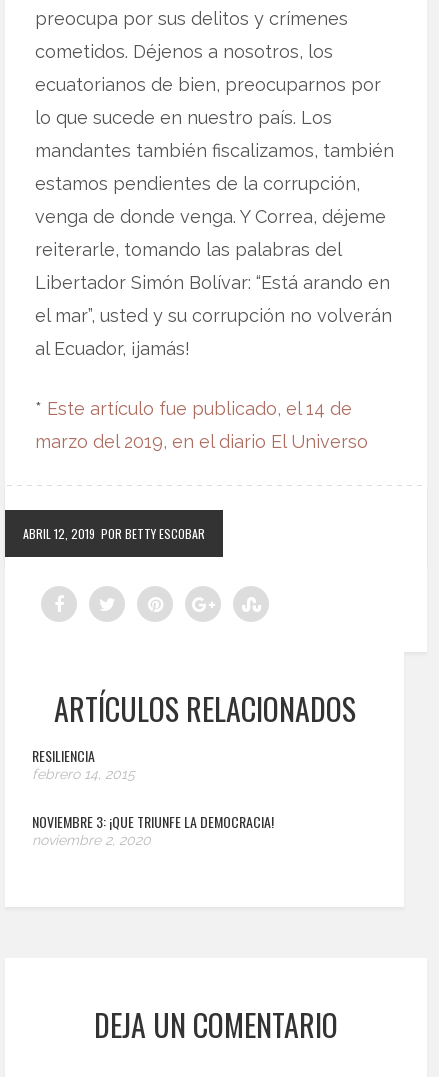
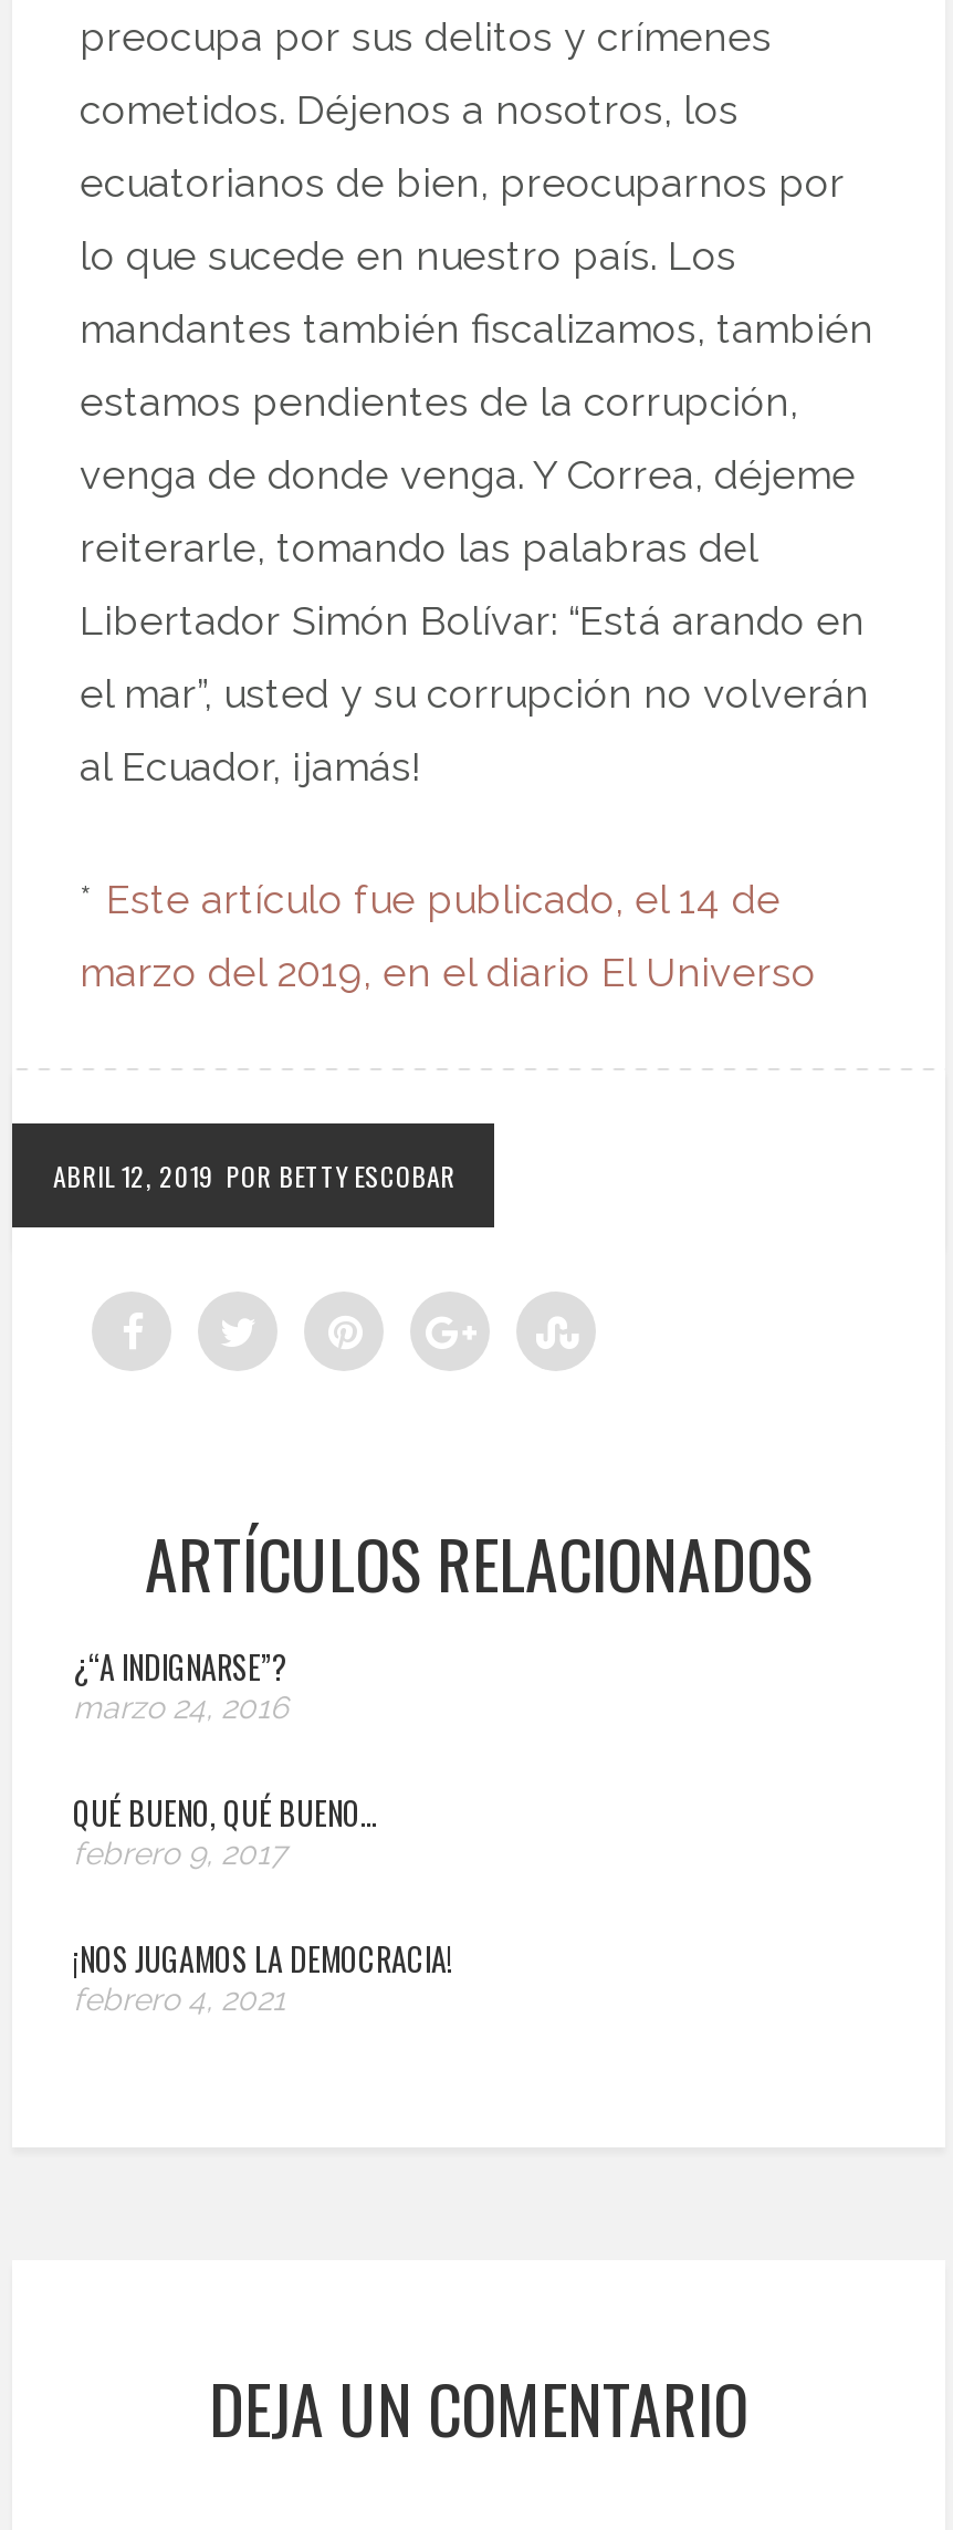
- RESILIENCIA
- febrero 14, 2015
- NOVIEMBRE 3: ¡QUE TRIUNFE LA DEMOCRACIA!
- noviembre 2, 2020
+ ¿“A INDIGNARSE”?
+ marzo 24, 2016
+ QUÉ BUENO, QUÉ BUENO…
+ febrero 9, 2017
+ ¡NOS JUGAMOS LA DEMOCRACIA!
+ febrero 4, 2021
